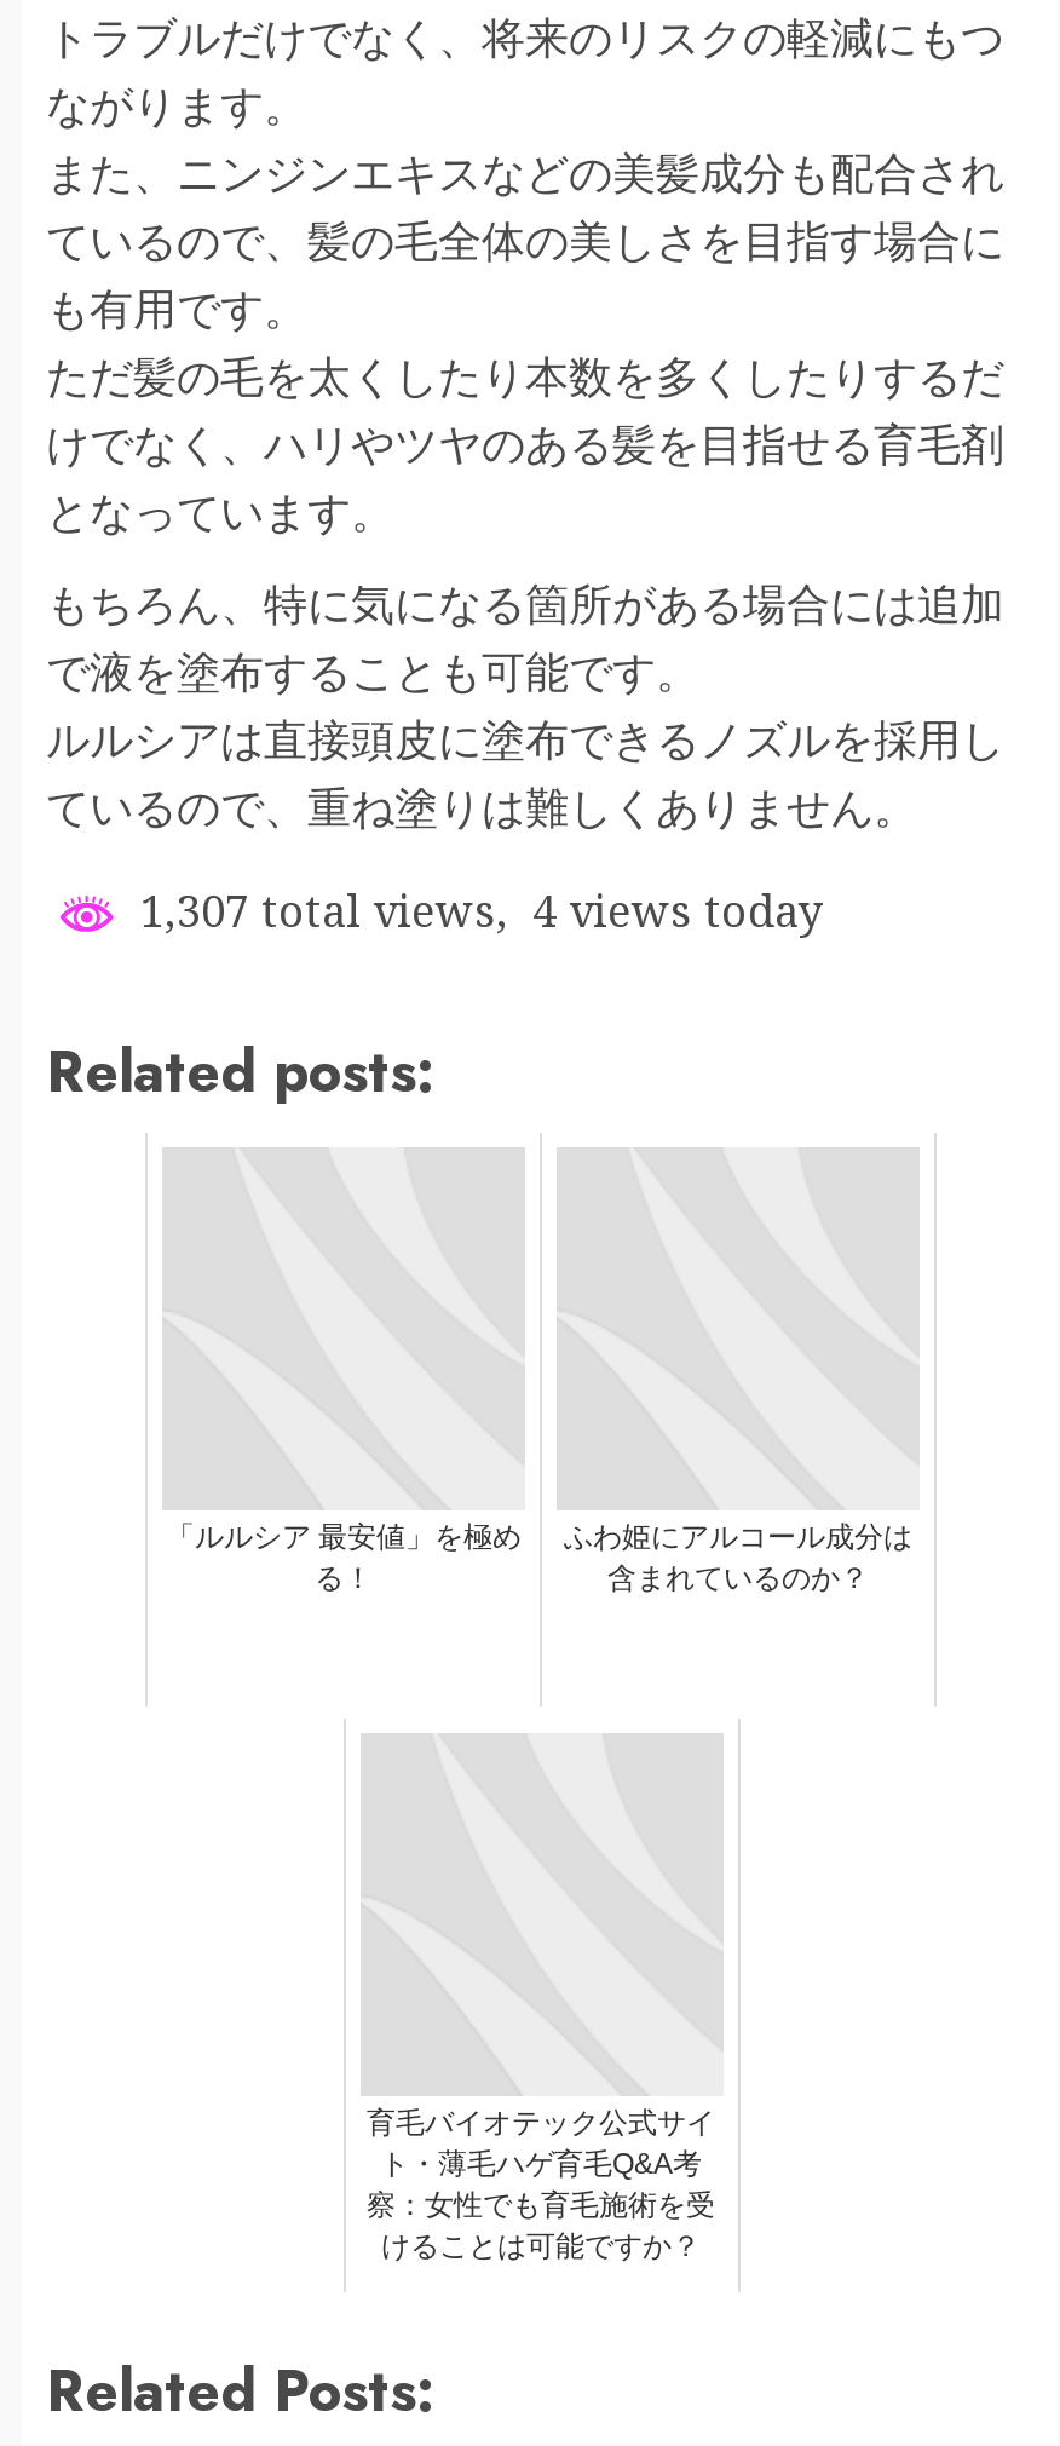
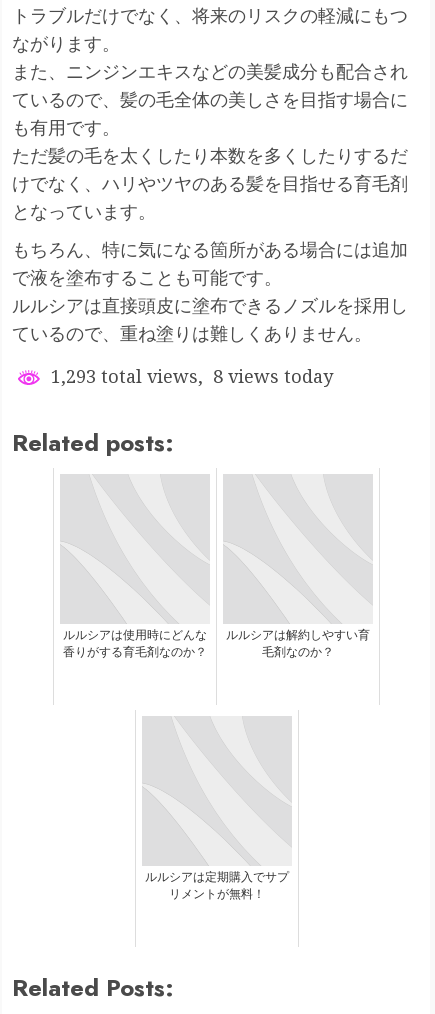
- 1,307 total views, 4 views today
+ 1,293 total views, 8 views today

- 「ルルシア 最安値」を極め
- る！
+ ルルシアは使用時にどんな
+ 香りがする育毛剤なのか？

- ふわ姫にアルコール成分は
- 含まれているのか？
+ ルルシアは解約しやすい育
+ 毛剤なのか？

- 育毛バイオテック公式サイ
- ト・薄毛ハゲ育毛Q&A考
- 察：女性でも育毛施術を受
- けることは可能ですか？
+ ルルシアは定期購入でサプ
+ リメントが無料！
